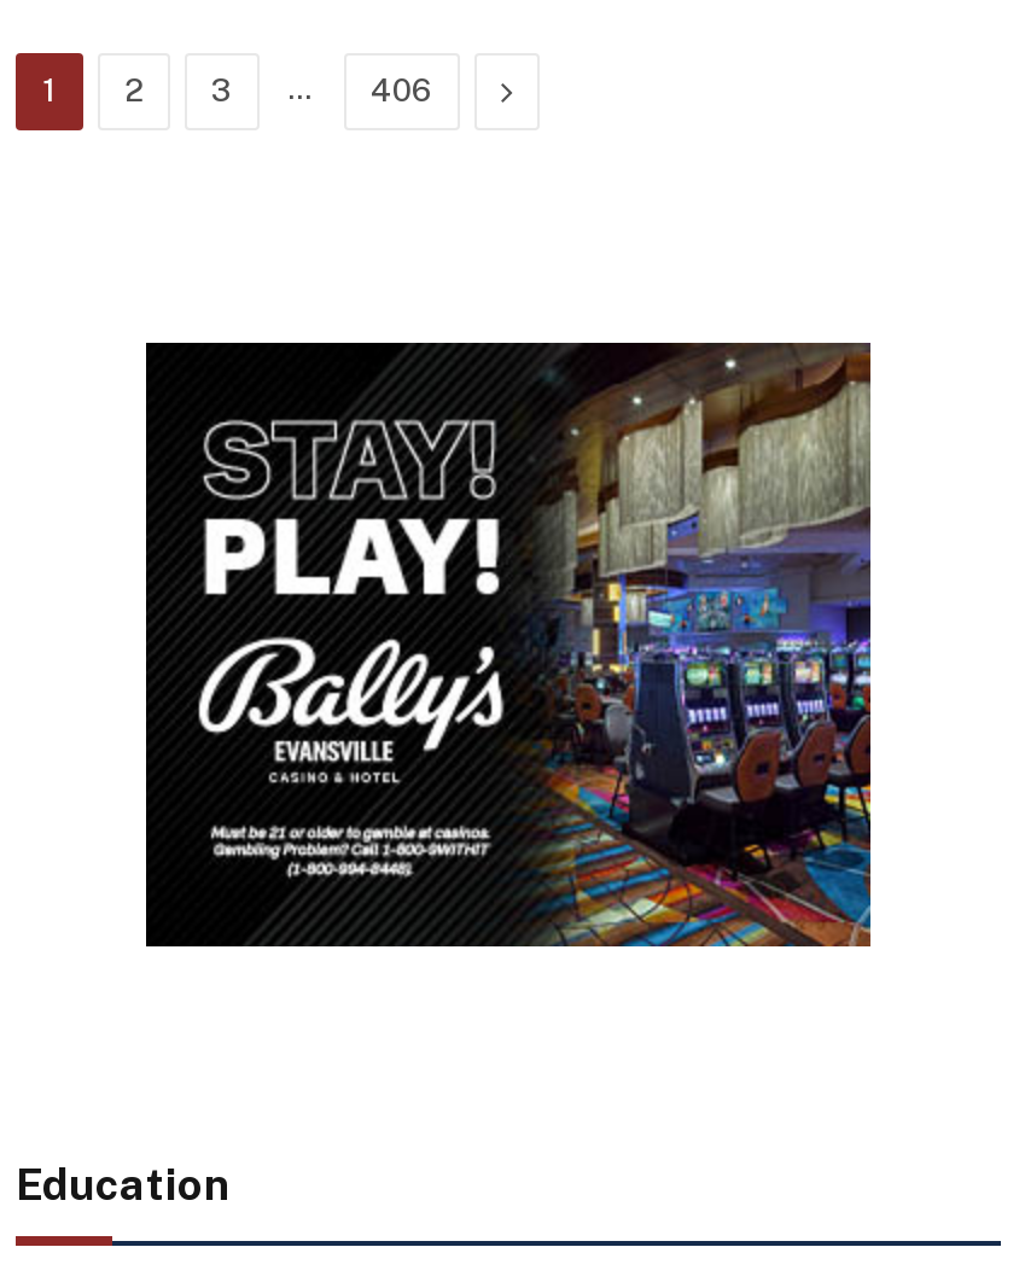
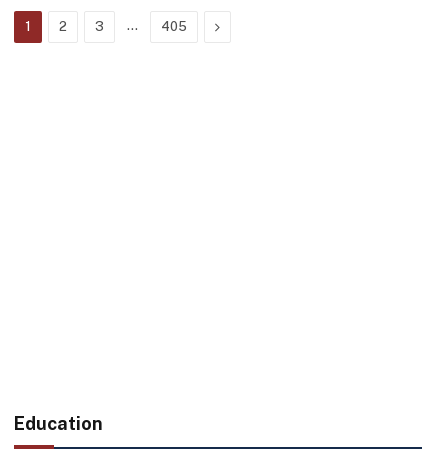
- 406
+ 405

- [image]
